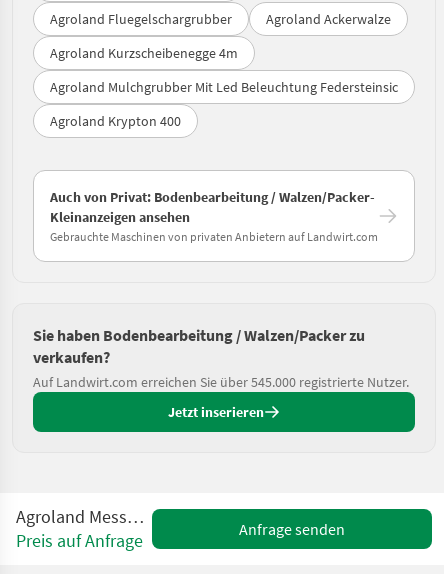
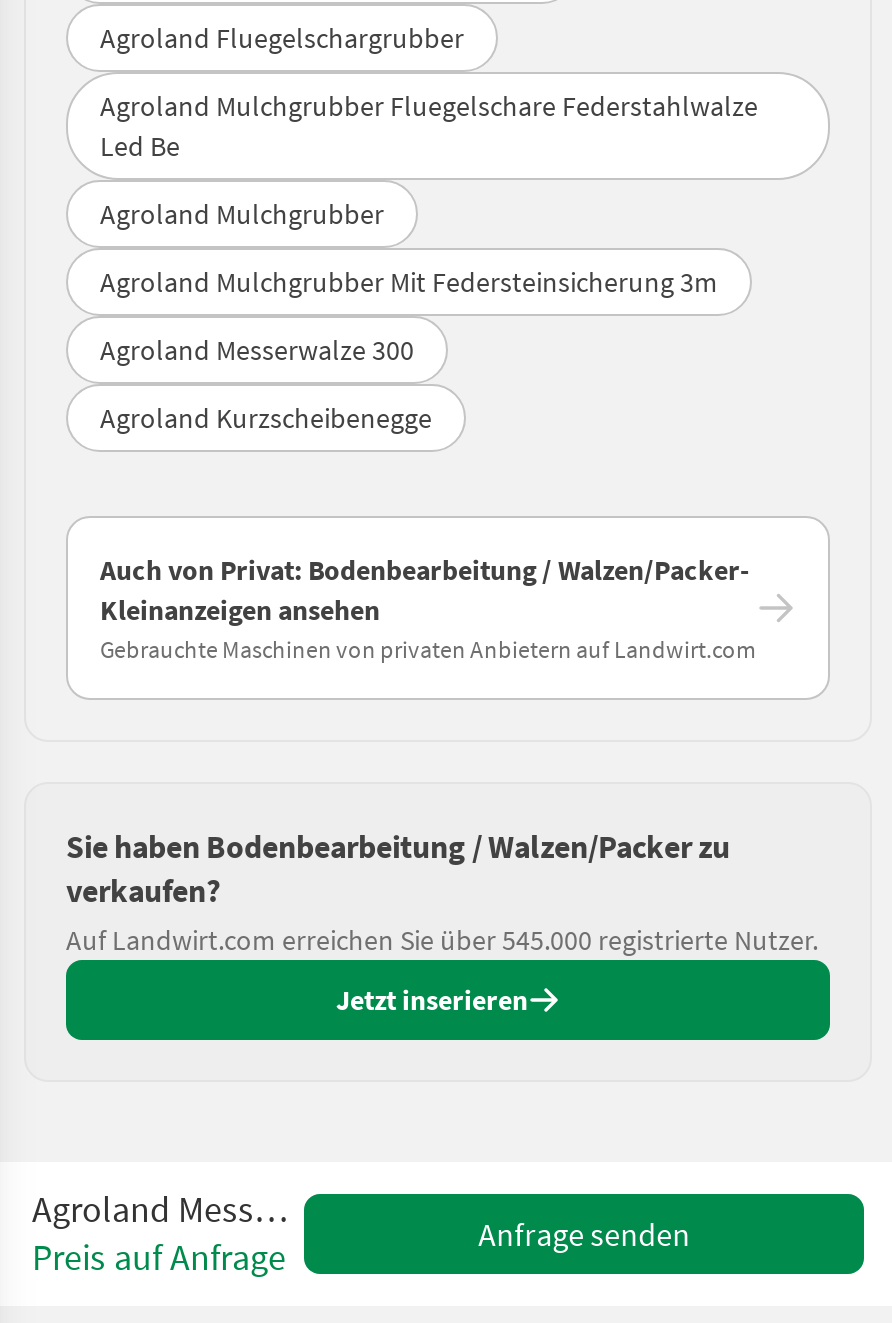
- Agroland Ackerwalze
- Agroland Kurzscheibenegge 4m
- Agroland Mulchgrubber Mit Led Beleuchtung Federsteinsic
- Agroland Krypton 400
+ Agroland Mulchgrubber Fluegelschare Federstahlwalze
+ Led Be
+ Agroland Mulchgrubber
+ Agroland Mulchgrubber Mit Federsteinsicherung 3m
+ Agroland Messerwalze 300
+ Agroland Kurzscheibenegge
